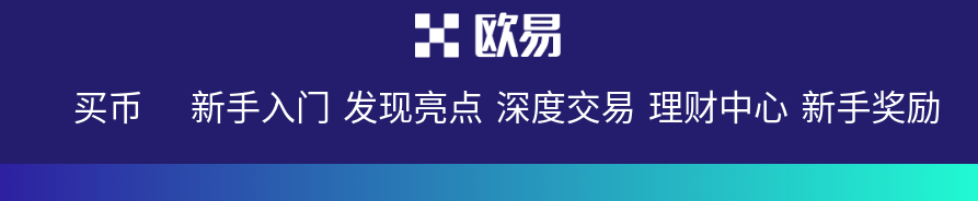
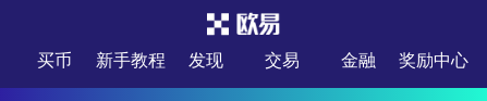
- 新手入门 发现亮点 深度交易 理财中心 新手奖励
+ 新手教程
+ 发现
+ 交易
+ 金融
+ 奖励中心
